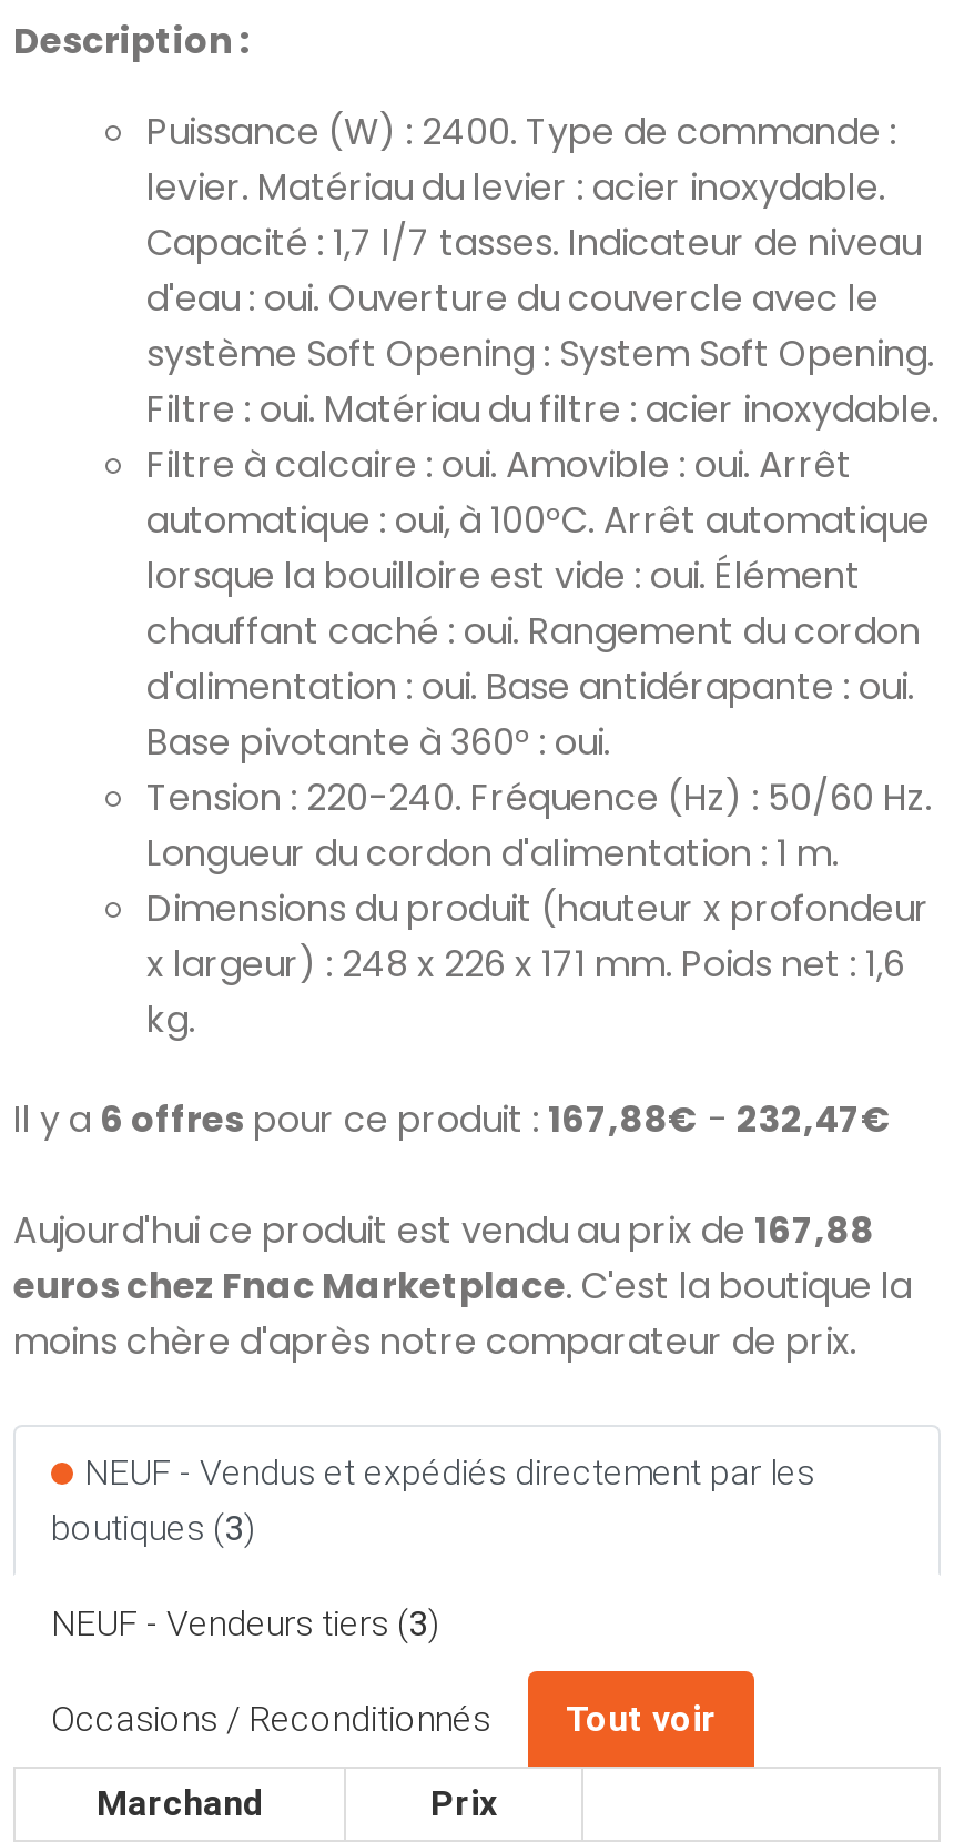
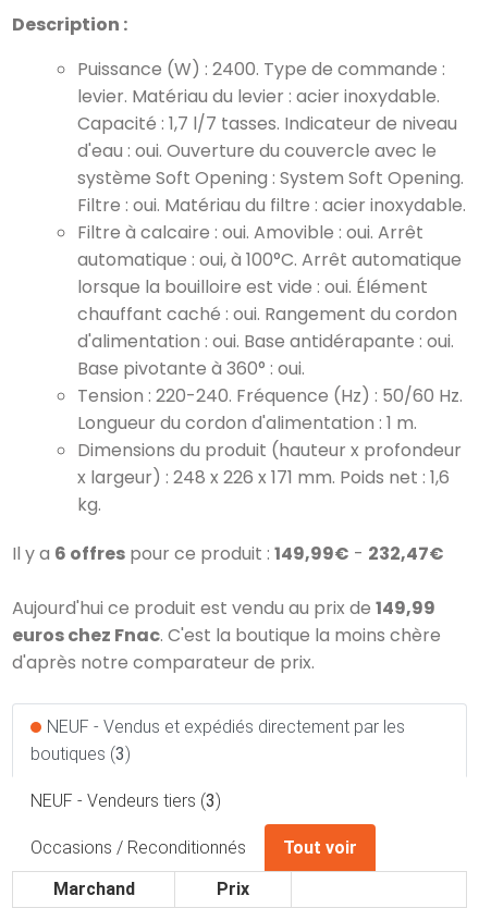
- Il y a 6 offres pour ce produit : 167,88€- 232,47€
+ Il y a 6 offres pour ce produit : 149,99€- 232,47€

- Aujourd'hui ce produit est vendu au prix de 167,88
- euros chez Fnac Marketplace. C'est la boutique la
- moins chère d'après notre comparateur de prix.
+ Aujourd'hui ce produit est vendu au prix de 149,99
+ euros chez Fnac. C'est la boutique la moins chère
+ d'après notre comparateur de prix.
